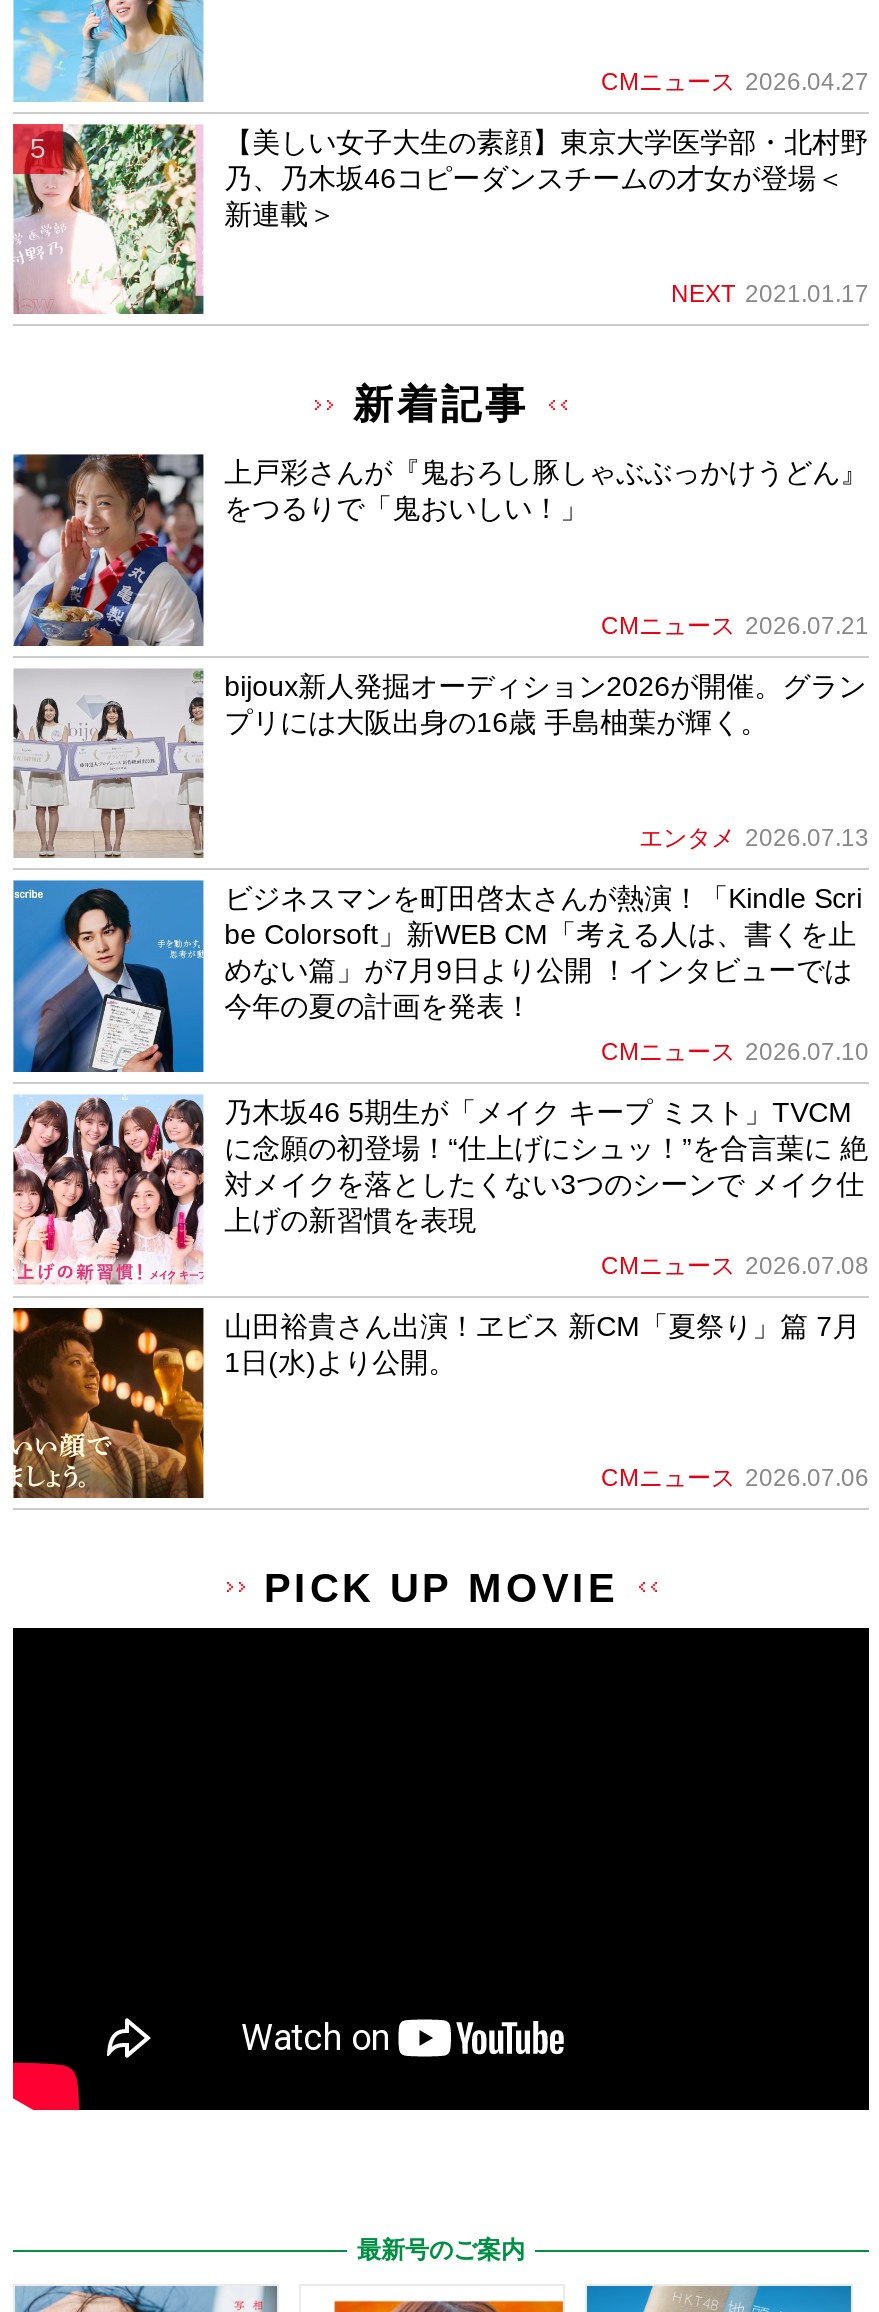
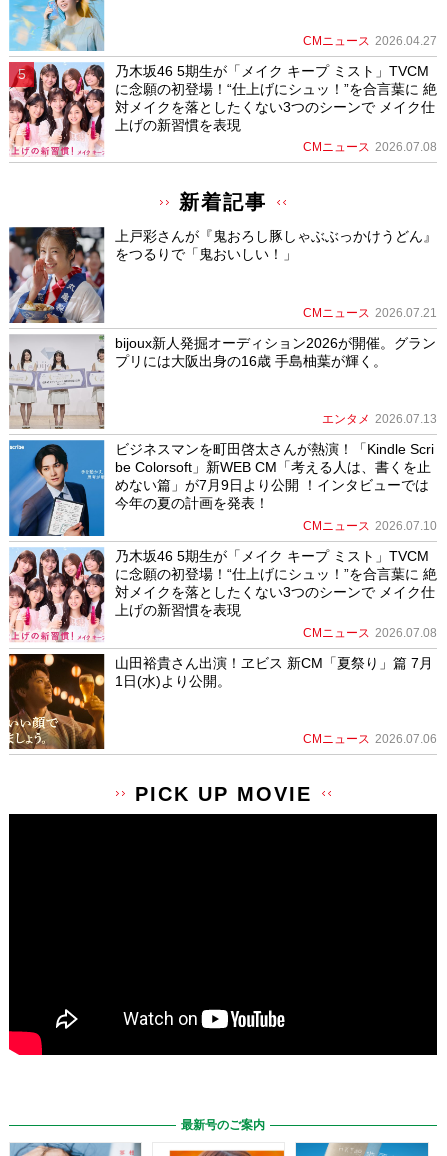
- [image]
- 【美しい女子大生の素顔】東京大学医学部・北村野
- 乃、乃木坂46コピーダンスチームの才女が登場＜
- 新連載＞
+ [image]
+ 乃木坂46 5期生が「メイク キープ ミスト」TVCM
+ に念願の初登場！“仕上げにシュッ！”を合言葉に 絶
+ 対メイクを落としたくない3つのシーンで メイク仕
+ 上げの新習慣を表現

- NEXT 2021.01.17
+ CMニュース 2026.07.08
